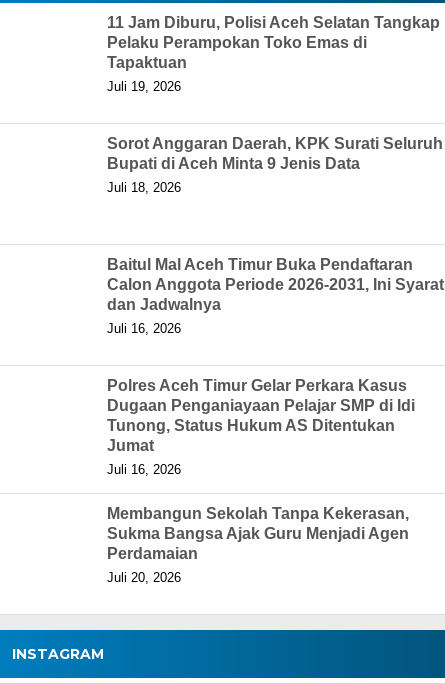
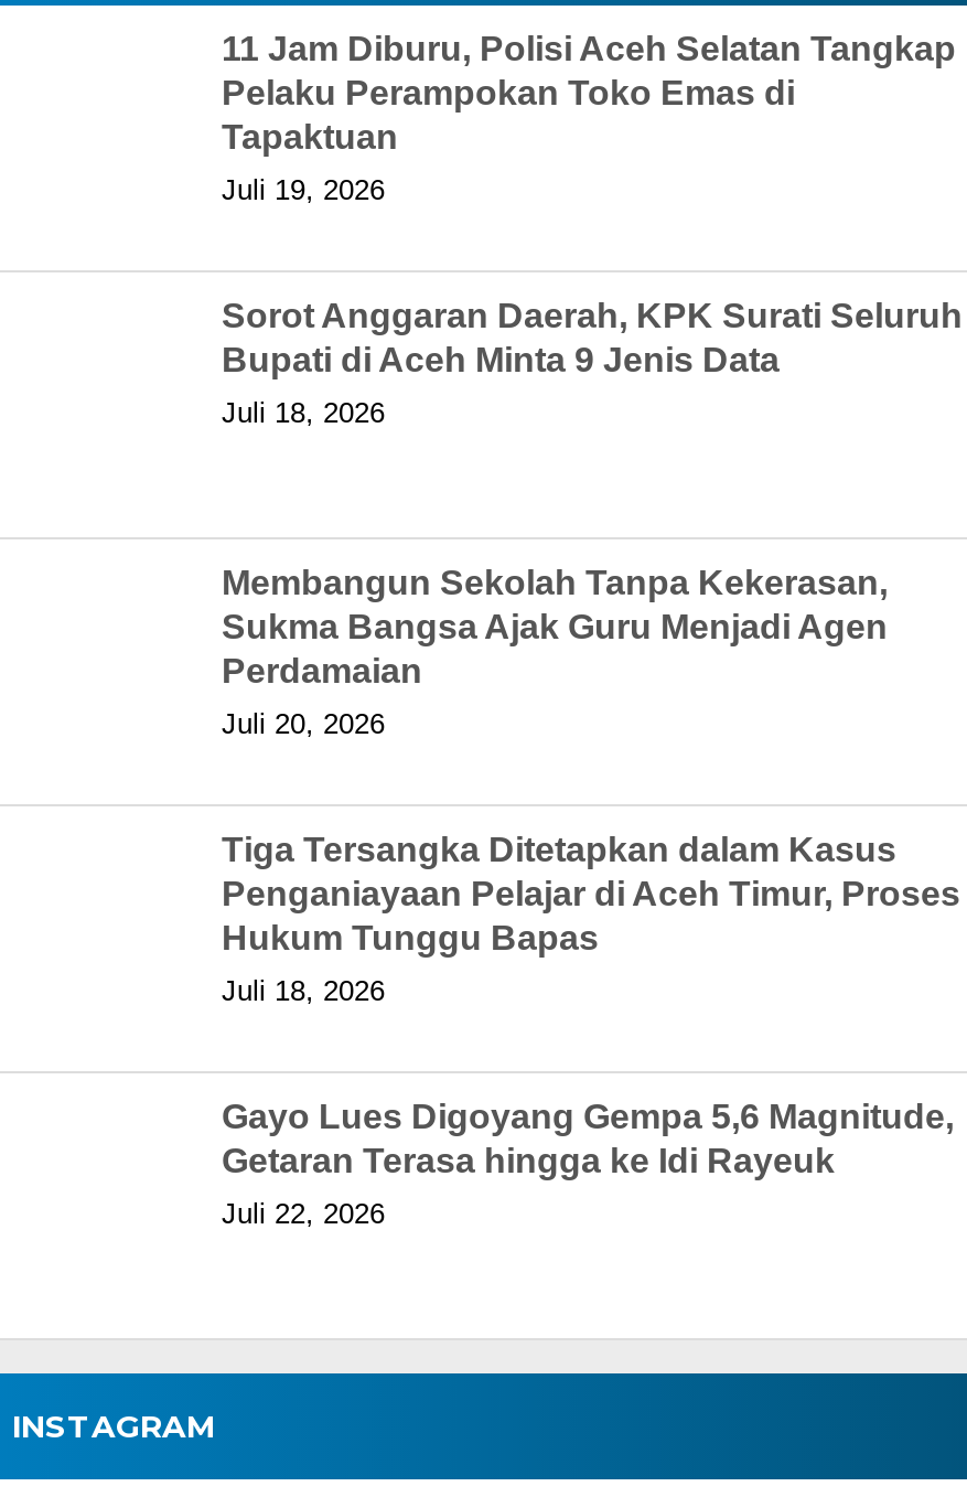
- Baitul Mal Aceh Timur Buka Pendaftaran
- Calon Anggota Periode 2026-2031, Ini Syarat
- dan Jadwalnya
- Juli 16, 2026
- Polres Aceh Timur Gelar Perkara Kasus
- Dugaan Penganiayaan Pelajar SMP di Idi
- Tunong, Status Hukum AS Ditentukan
- Jumat
- Juli 16, 2026

moved up: Membangun Sekolah Tanpa Kekerasan, | Sukma Bangsa Ajak Guru Menjadi Agen | Perdamaian | Juli 20, 2026

+ Tiga Tersangka Ditetapkan dalam Kasus
+ Penganiayaan Pelajar di Aceh Timur, Proses
+ Hukum Tunggu Bapas
+ Juli 18, 2026
+ Gayo Lues Digoyang Gempa 5,6 Magnitude,
+ Getaran Terasa hingga ke Idi Rayeuk
+ Juli 22, 2026
